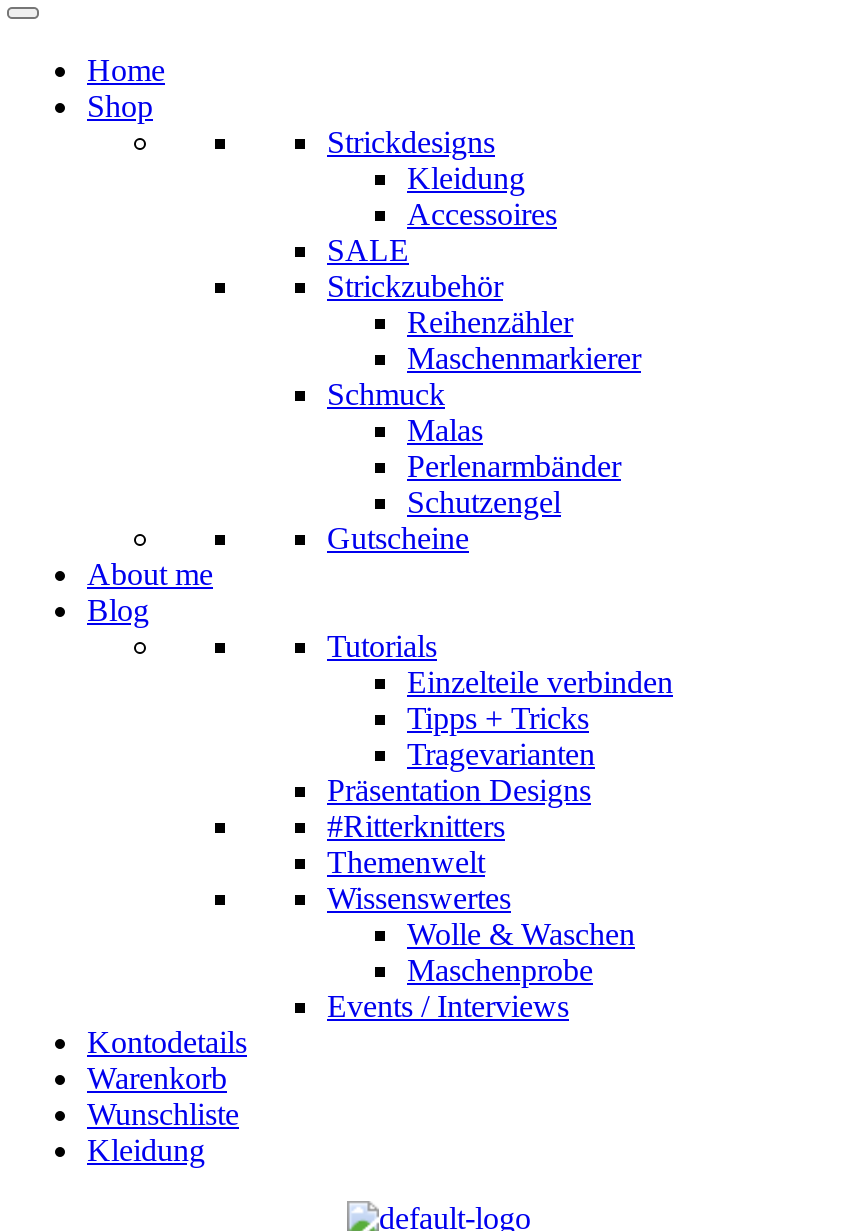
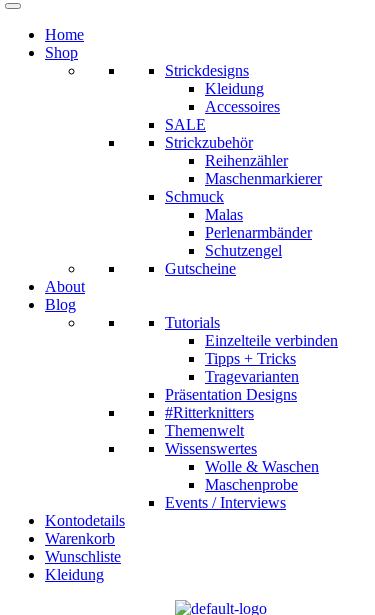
- About me
+ About
